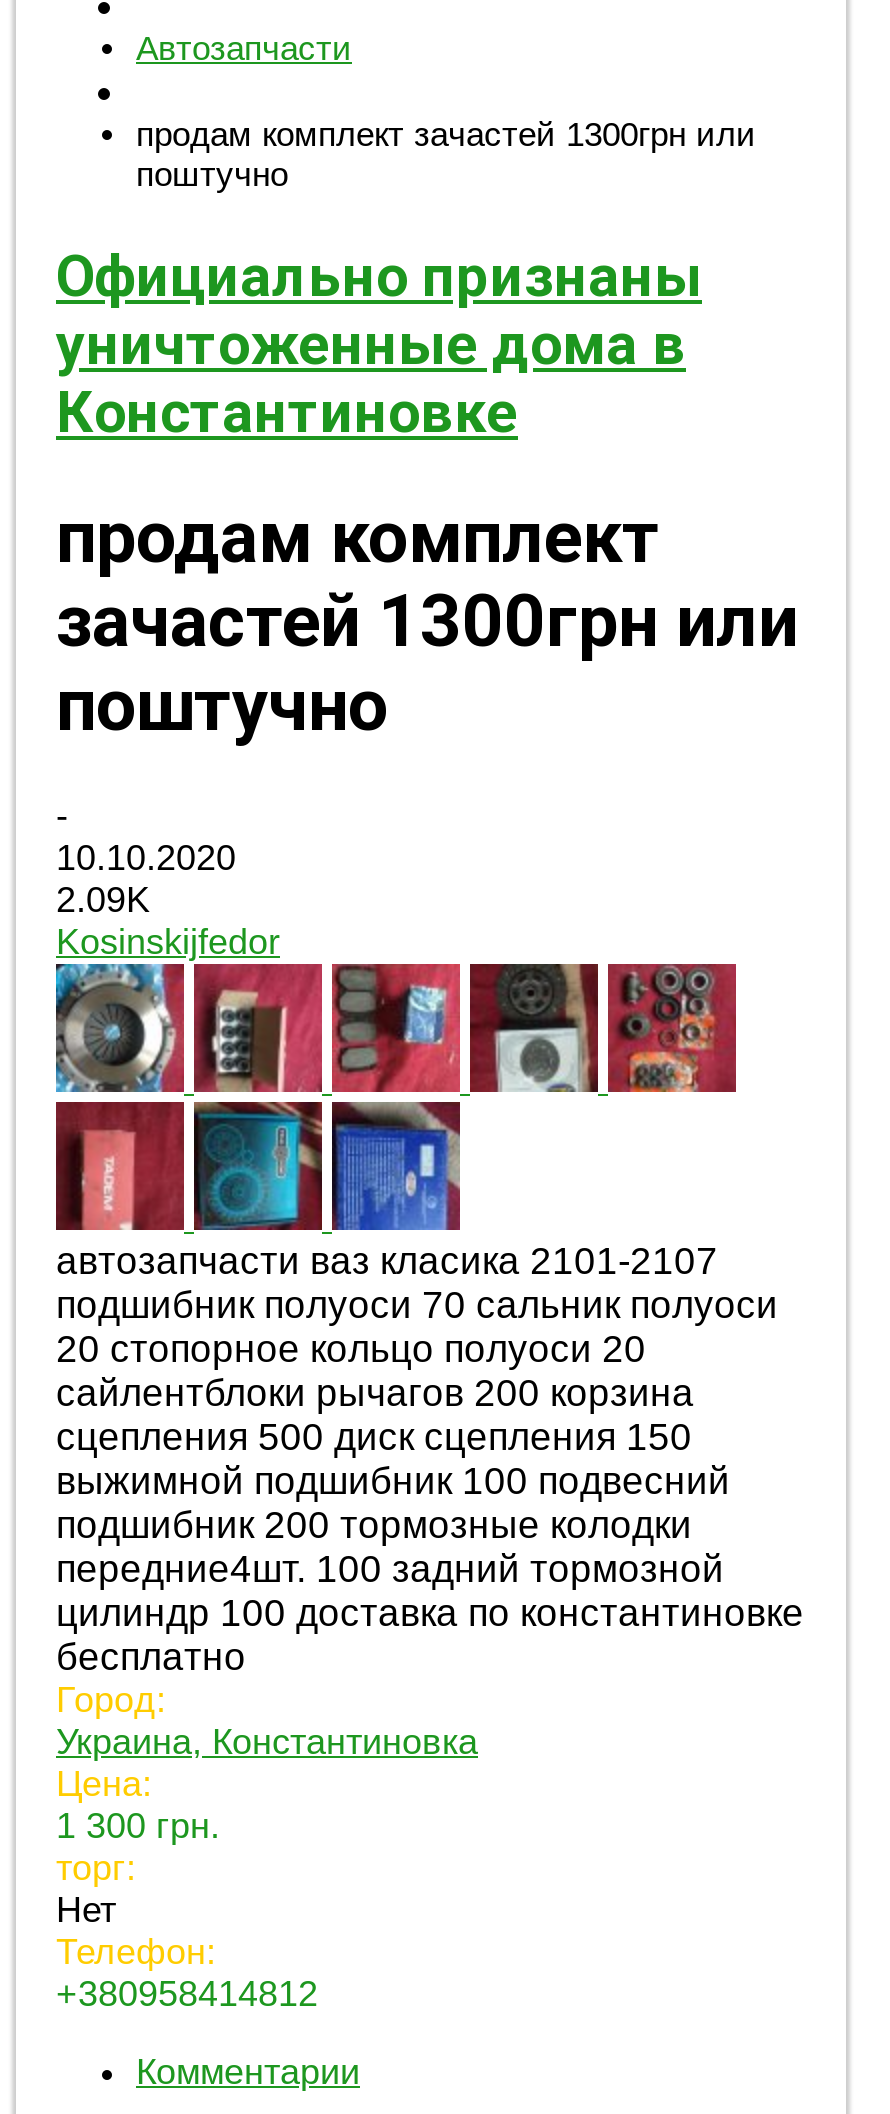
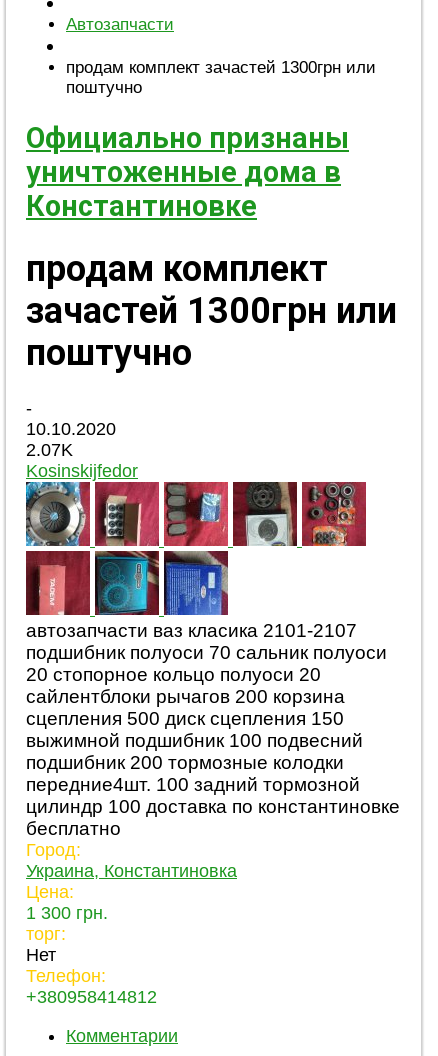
- 2.09K
+ 2.07K
